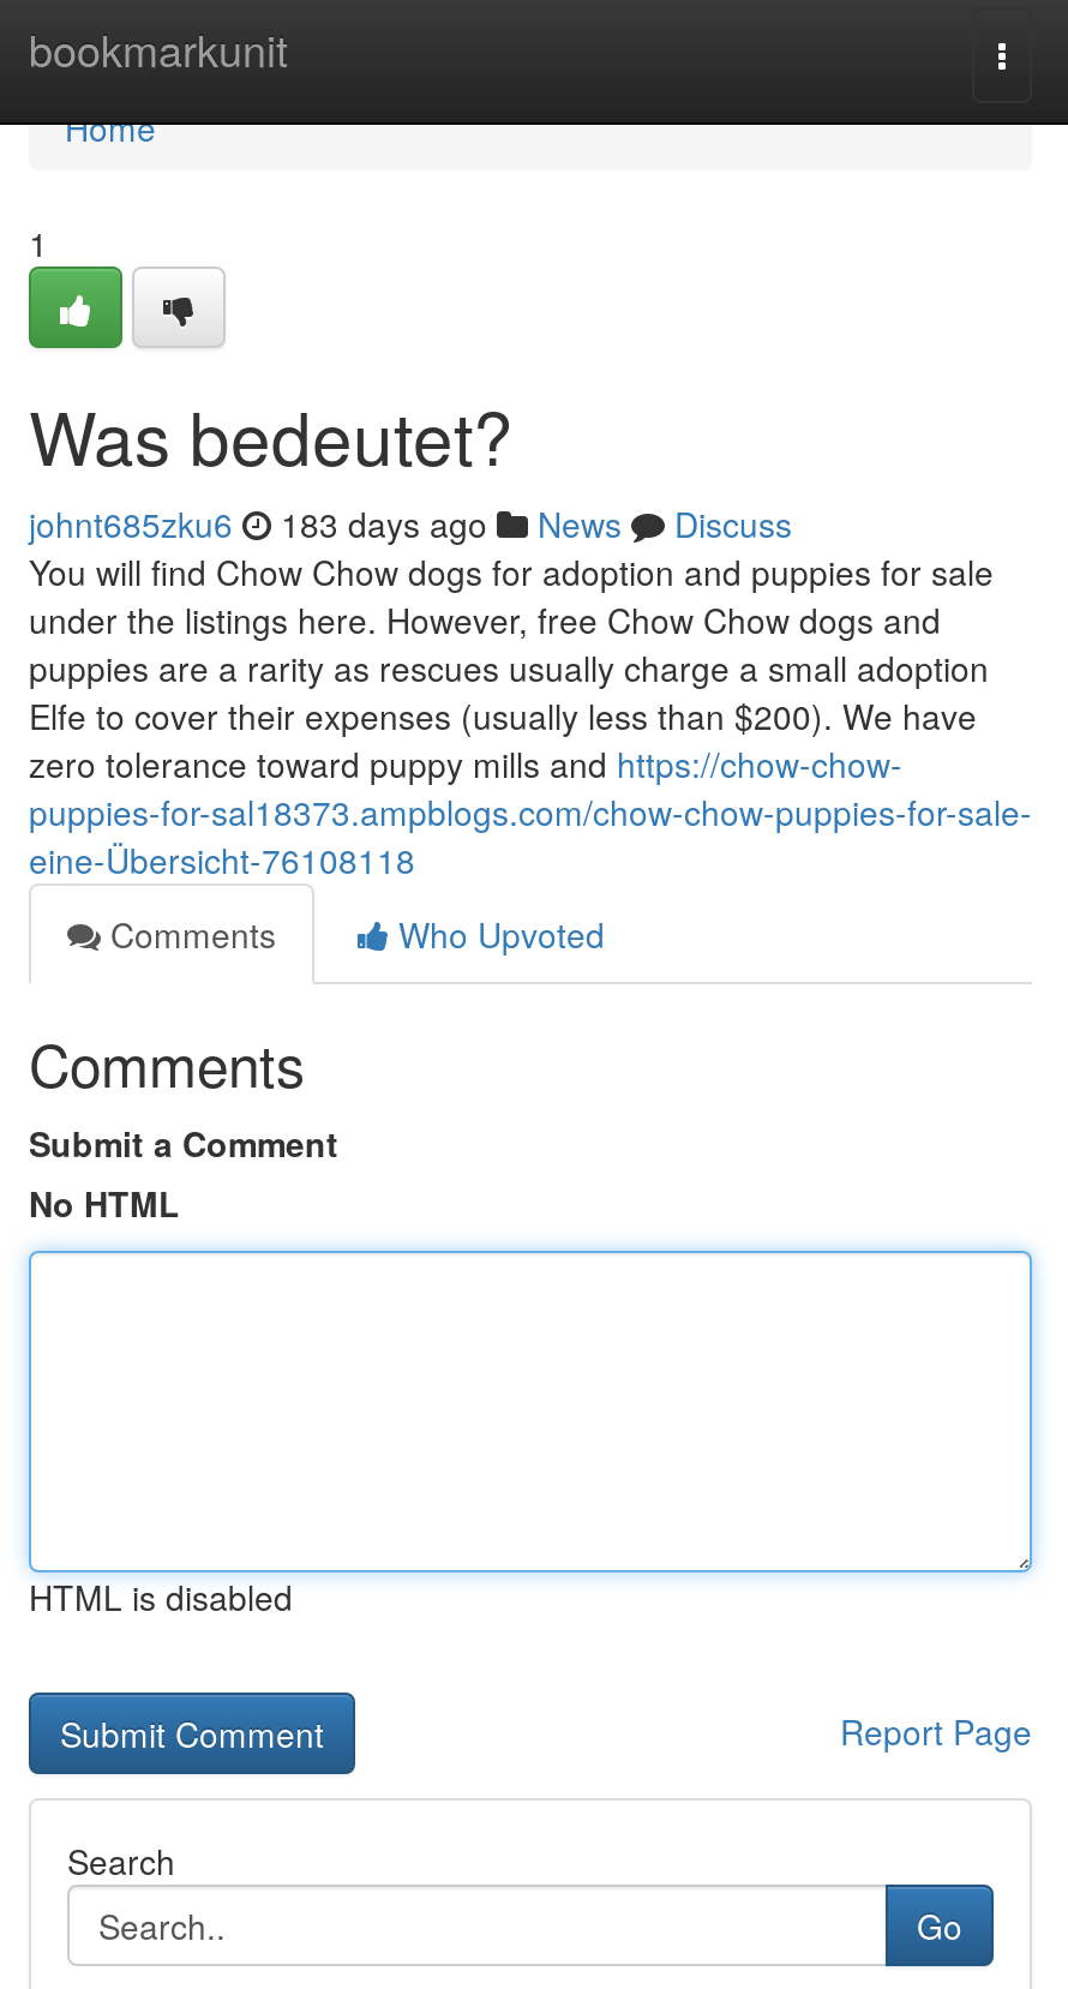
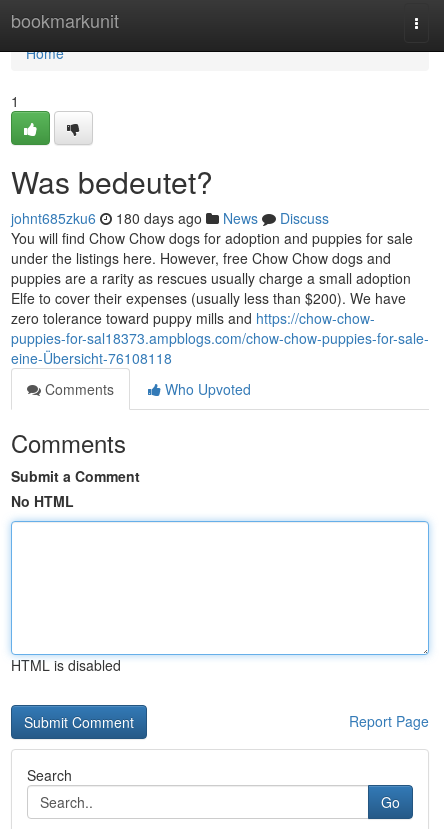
- johnt685zku6 183 days ago News Discuss
+ johnt685zku6 180 days ago News Discuss
